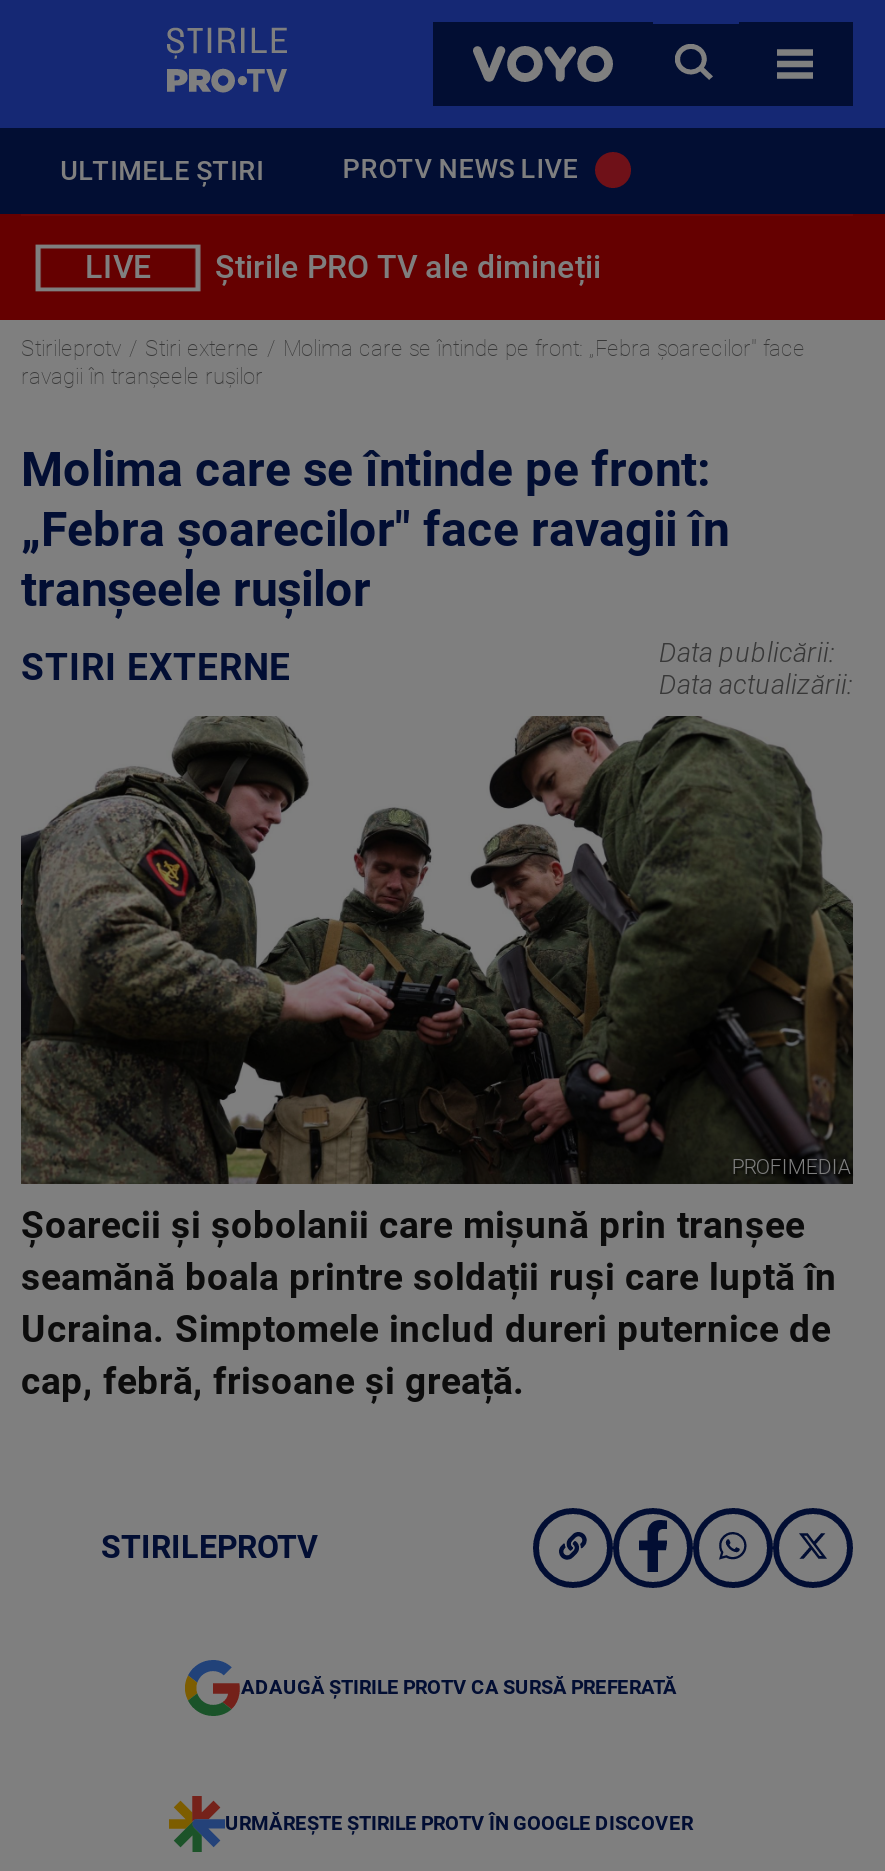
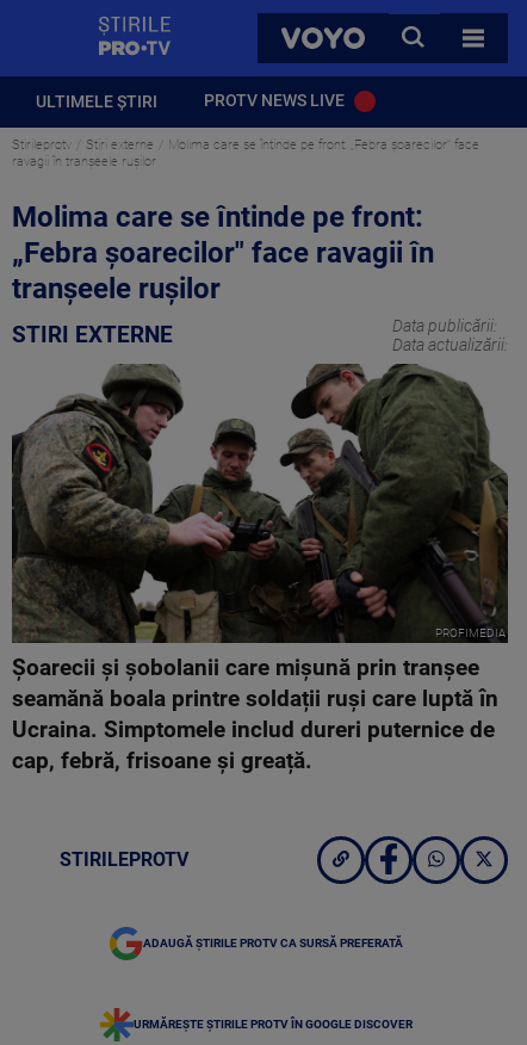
- LIVE
- Știrile PRO TV ale dimineții
